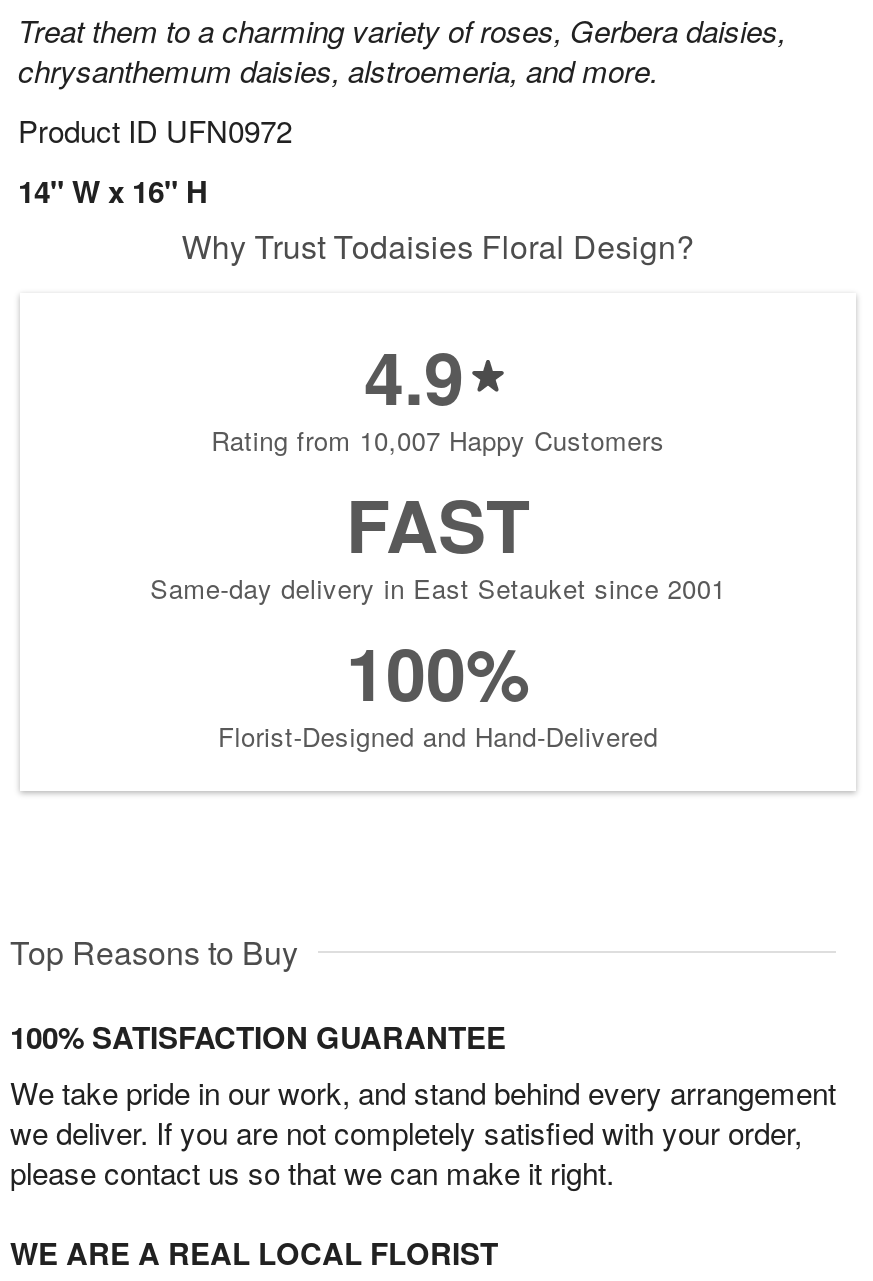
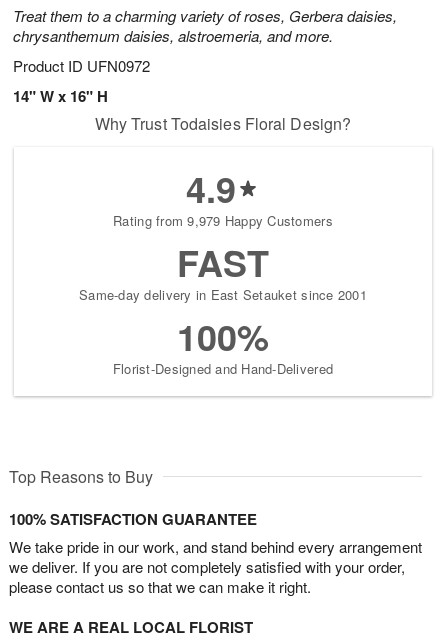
- Rating from 10,007 Happy Customers
+ Rating from 9,979 Happy Customers
